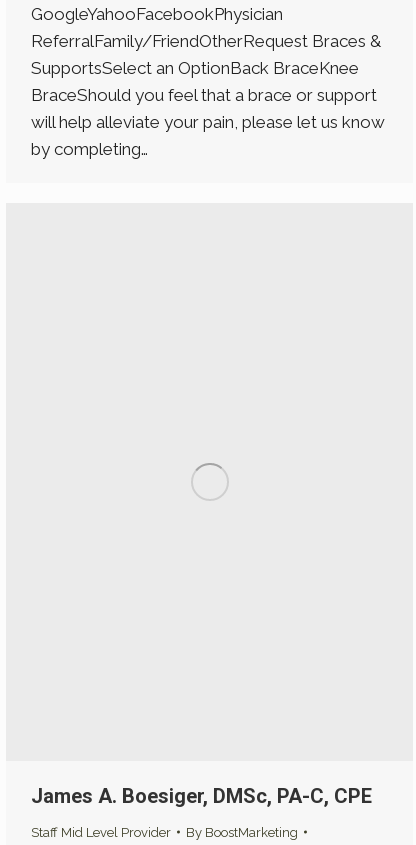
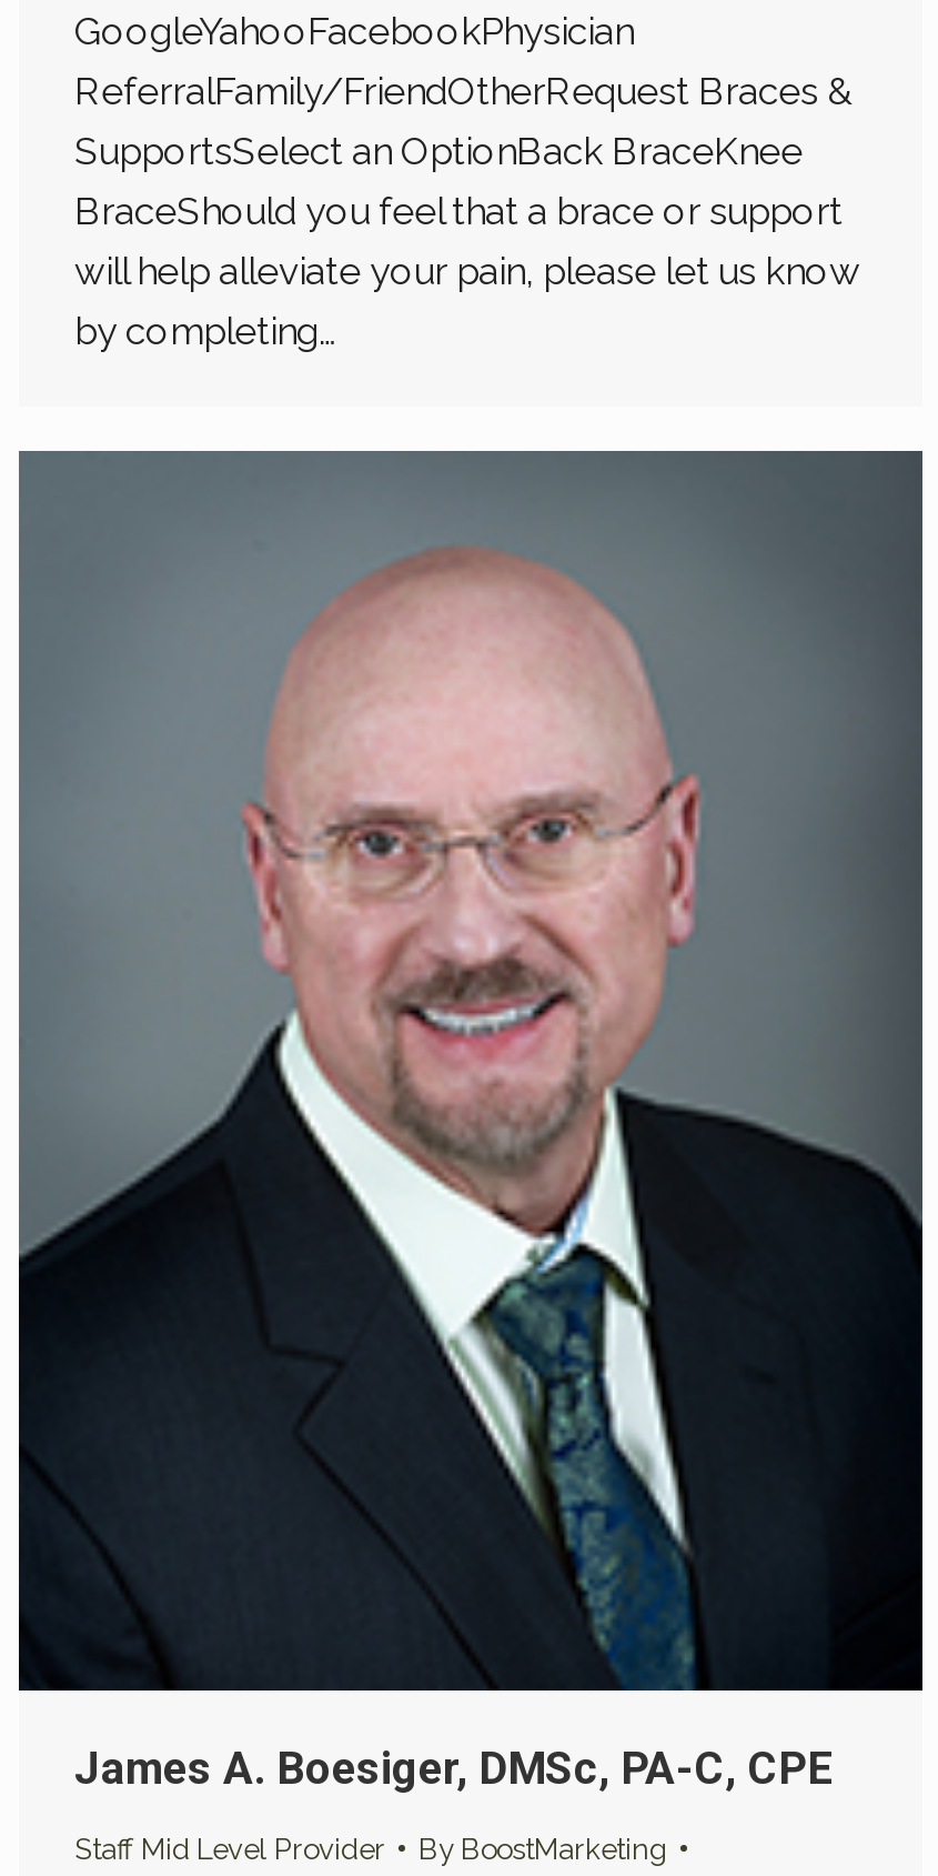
+ [image]
